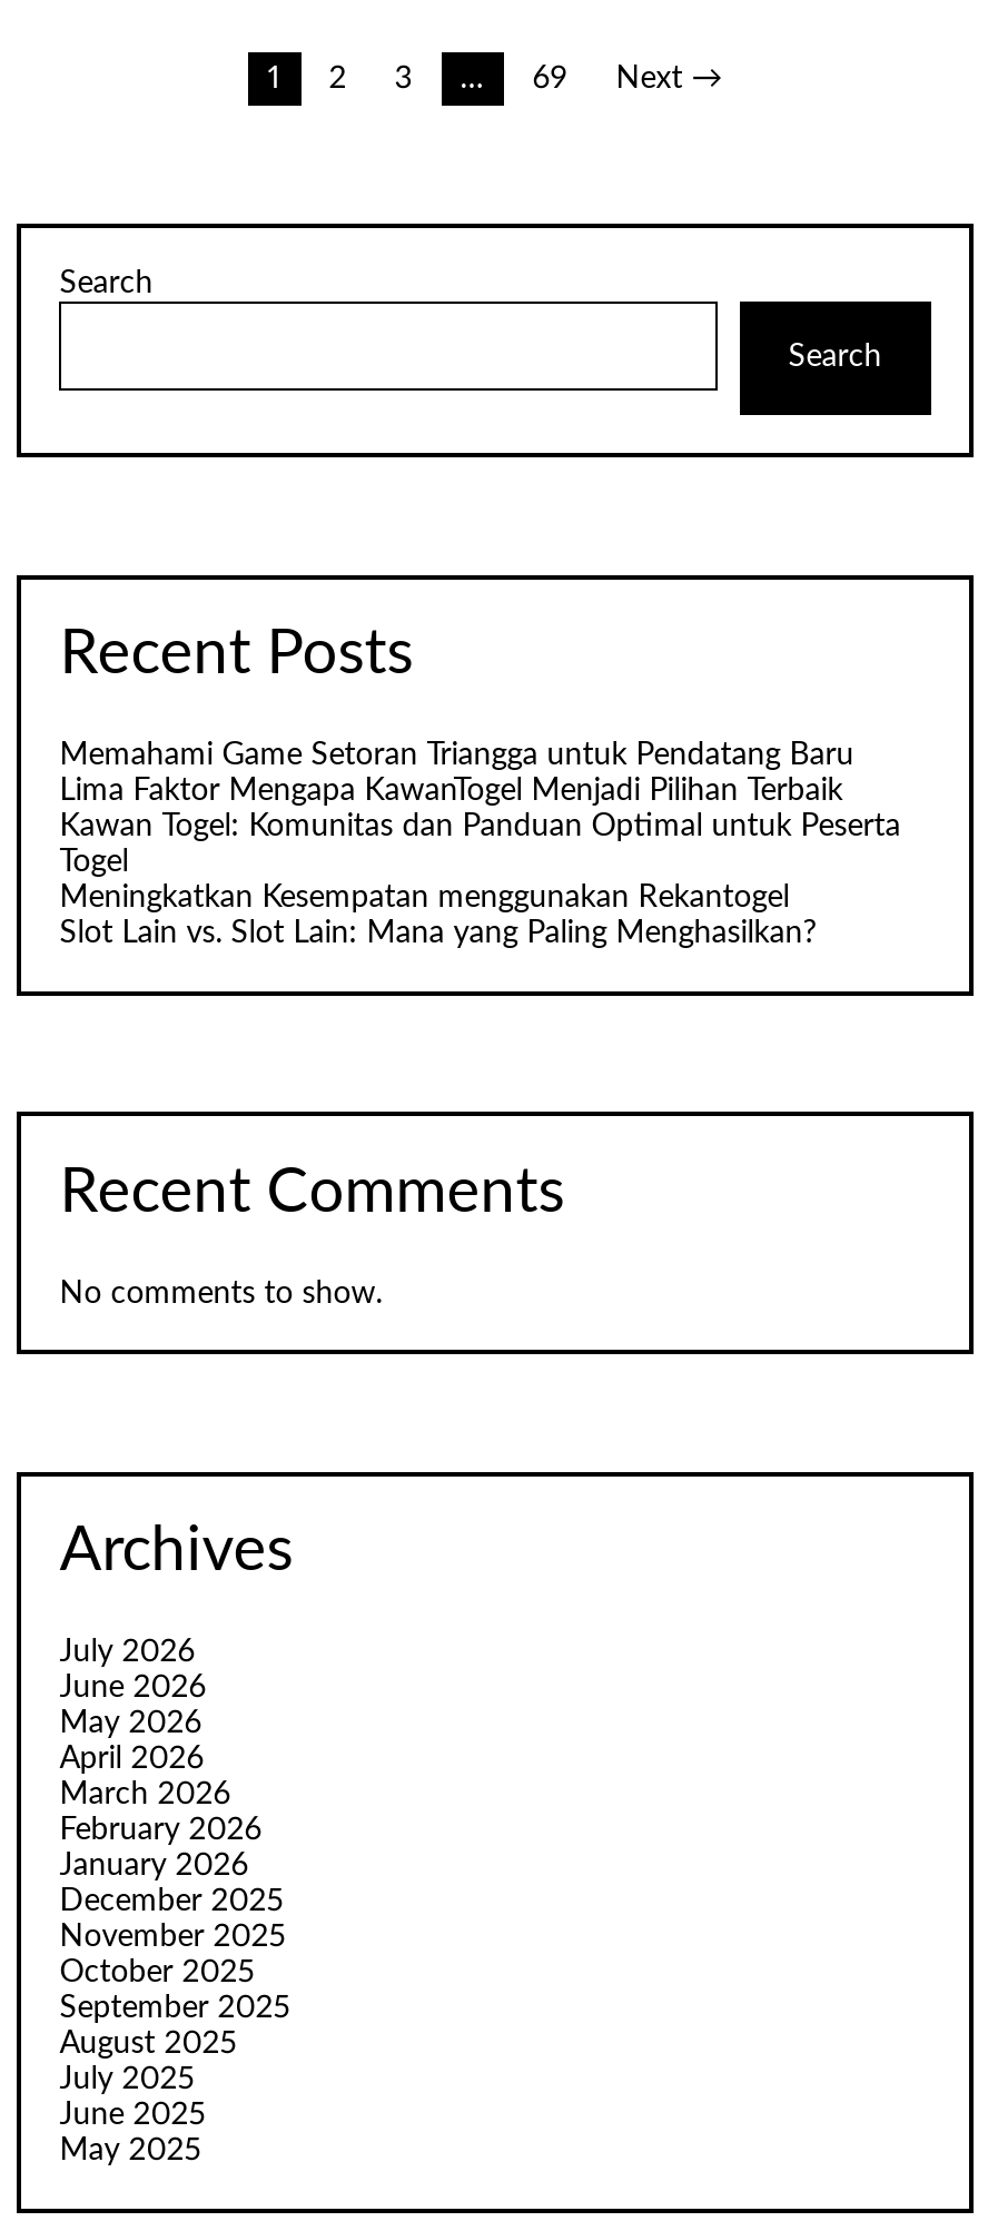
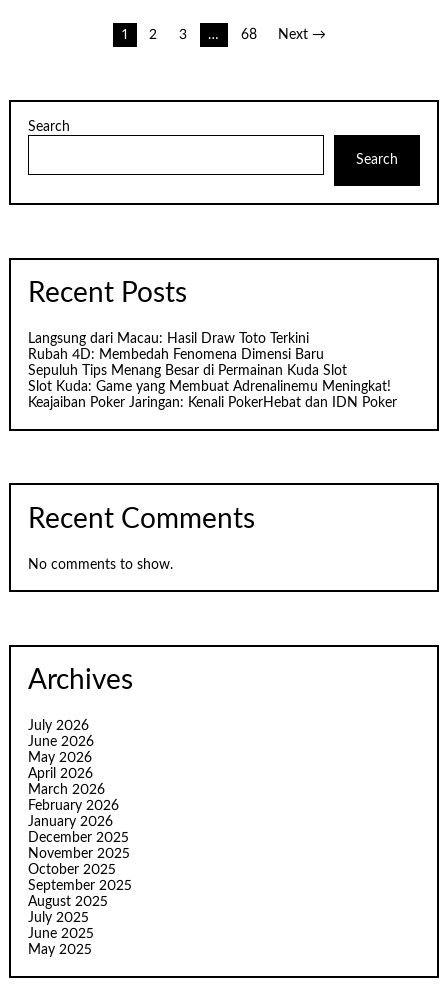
- 69
+ 68

- Memahami Game Setoran Triangga untuk Pendatang Baru
- Lima Faktor Mengapa KawanTogel Menjadi Pilihan Terbaik
- Kawan Togel: Komunitas dan Panduan Optimal untuk Peserta
- Togel
- Meningkatkan Kesempatan menggunakan Rekantogel
- Slot Lain vs. Slot Lain: Mana yang Paling Menghasilkan?
+ Langsung dari Macau: Hasil Draw Toto Terkini
+ Rubah 4D: Membedah Fenomena Dimensi Baru
+ Sepuluh Tips Menang Besar di Permainan Kuda Slot
+ Slot Kuda: Game yang Membuat Adrenalinemu Meningkat!
+ Keajaiban Poker Jaringan: Kenali PokerHebat dan IDN Poker
